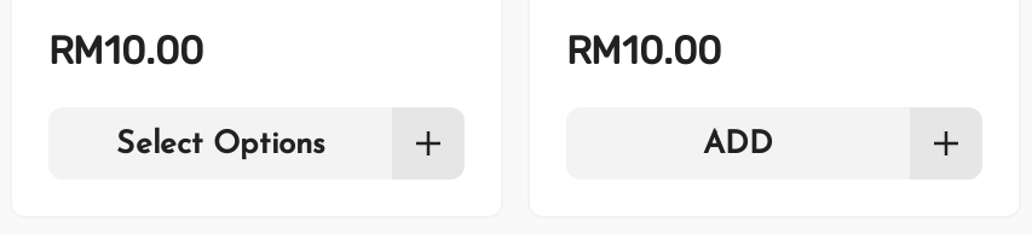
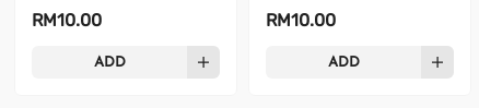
- Select Options
+ ADD
